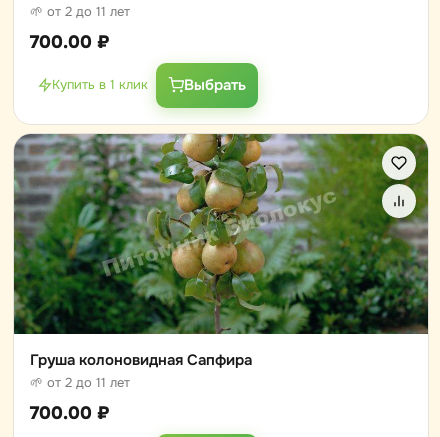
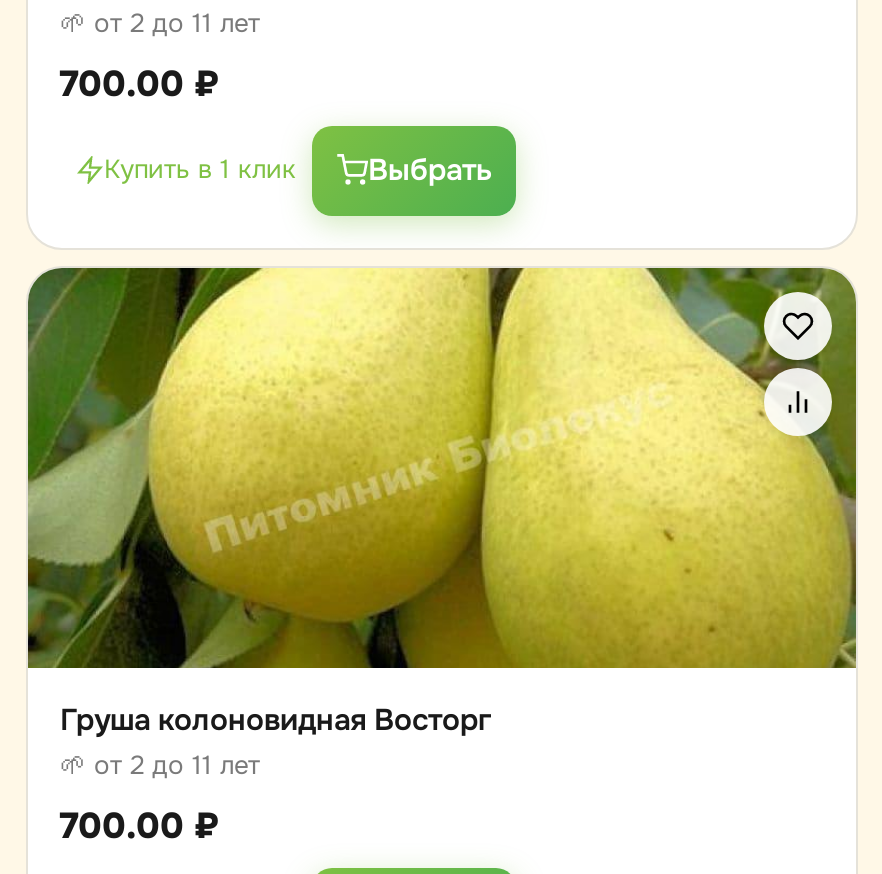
- [image]
- Груша колоновидная Сапфира
+ [image]
+ Груша колоновидная Восторг
